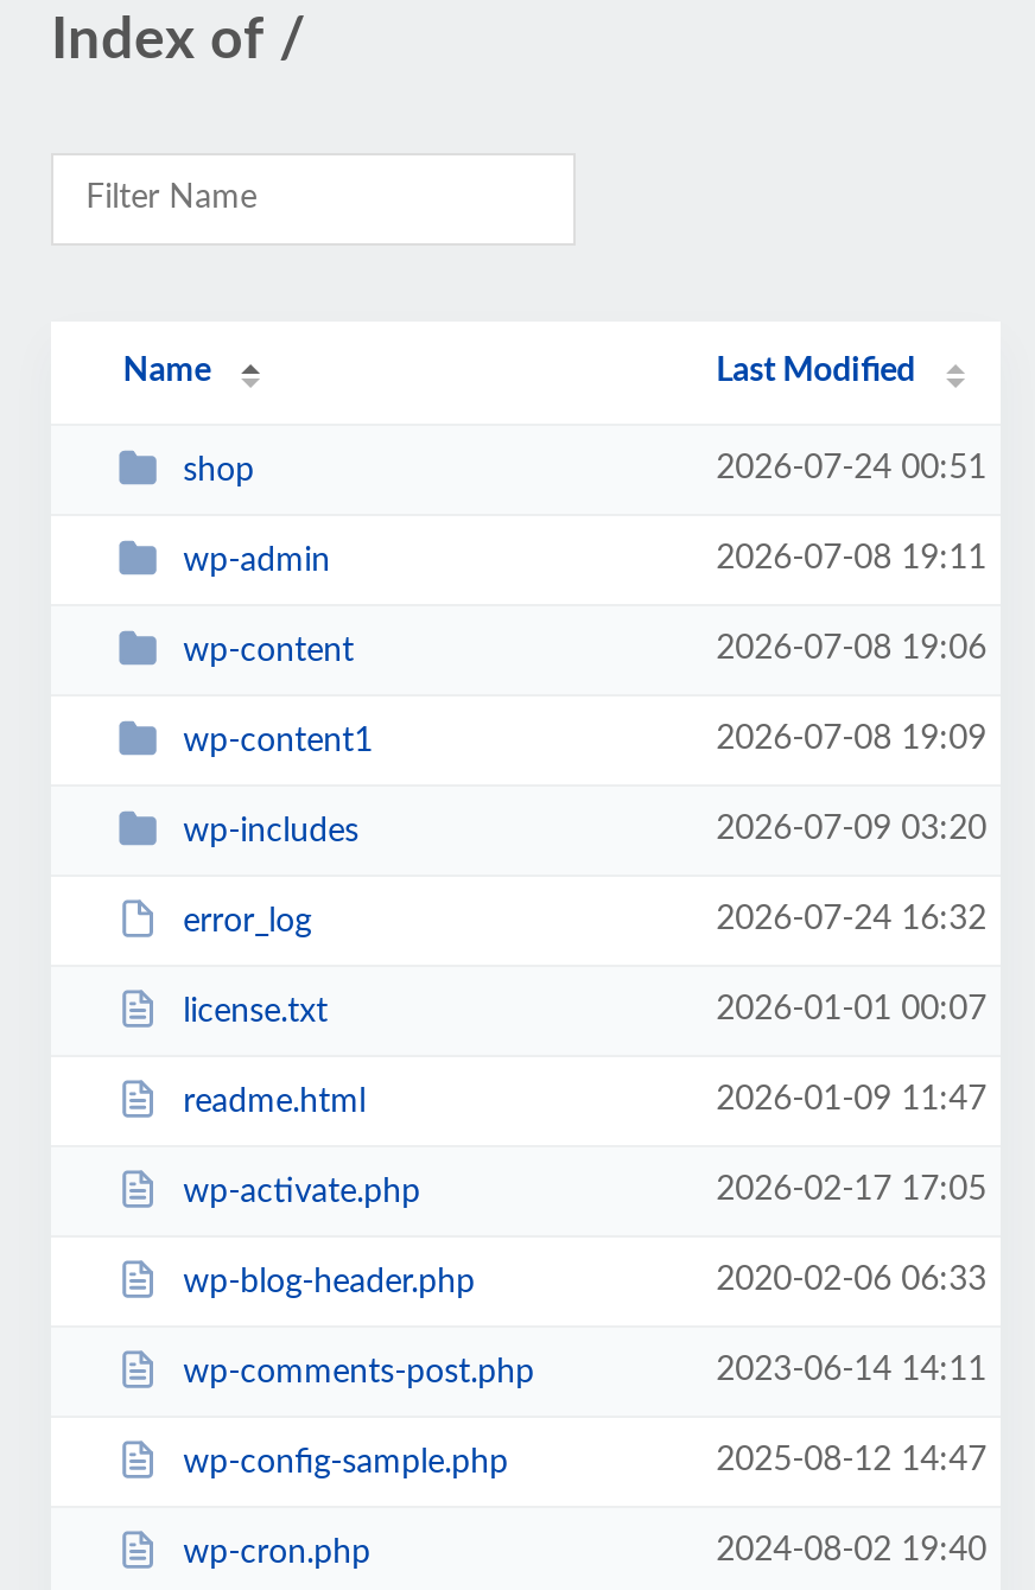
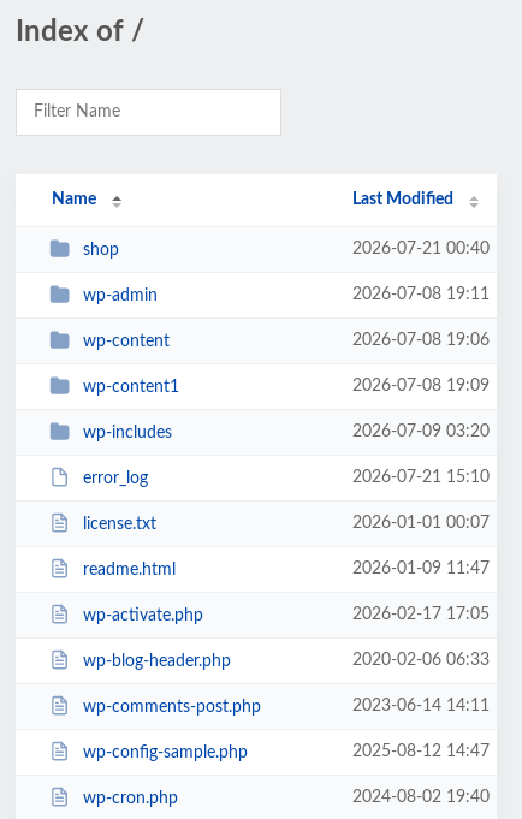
- 2026-07-24 00:51
+ 2026-07-21 00:40

- 2026-07-24 16:32
+ 2026-07-21 15:10
